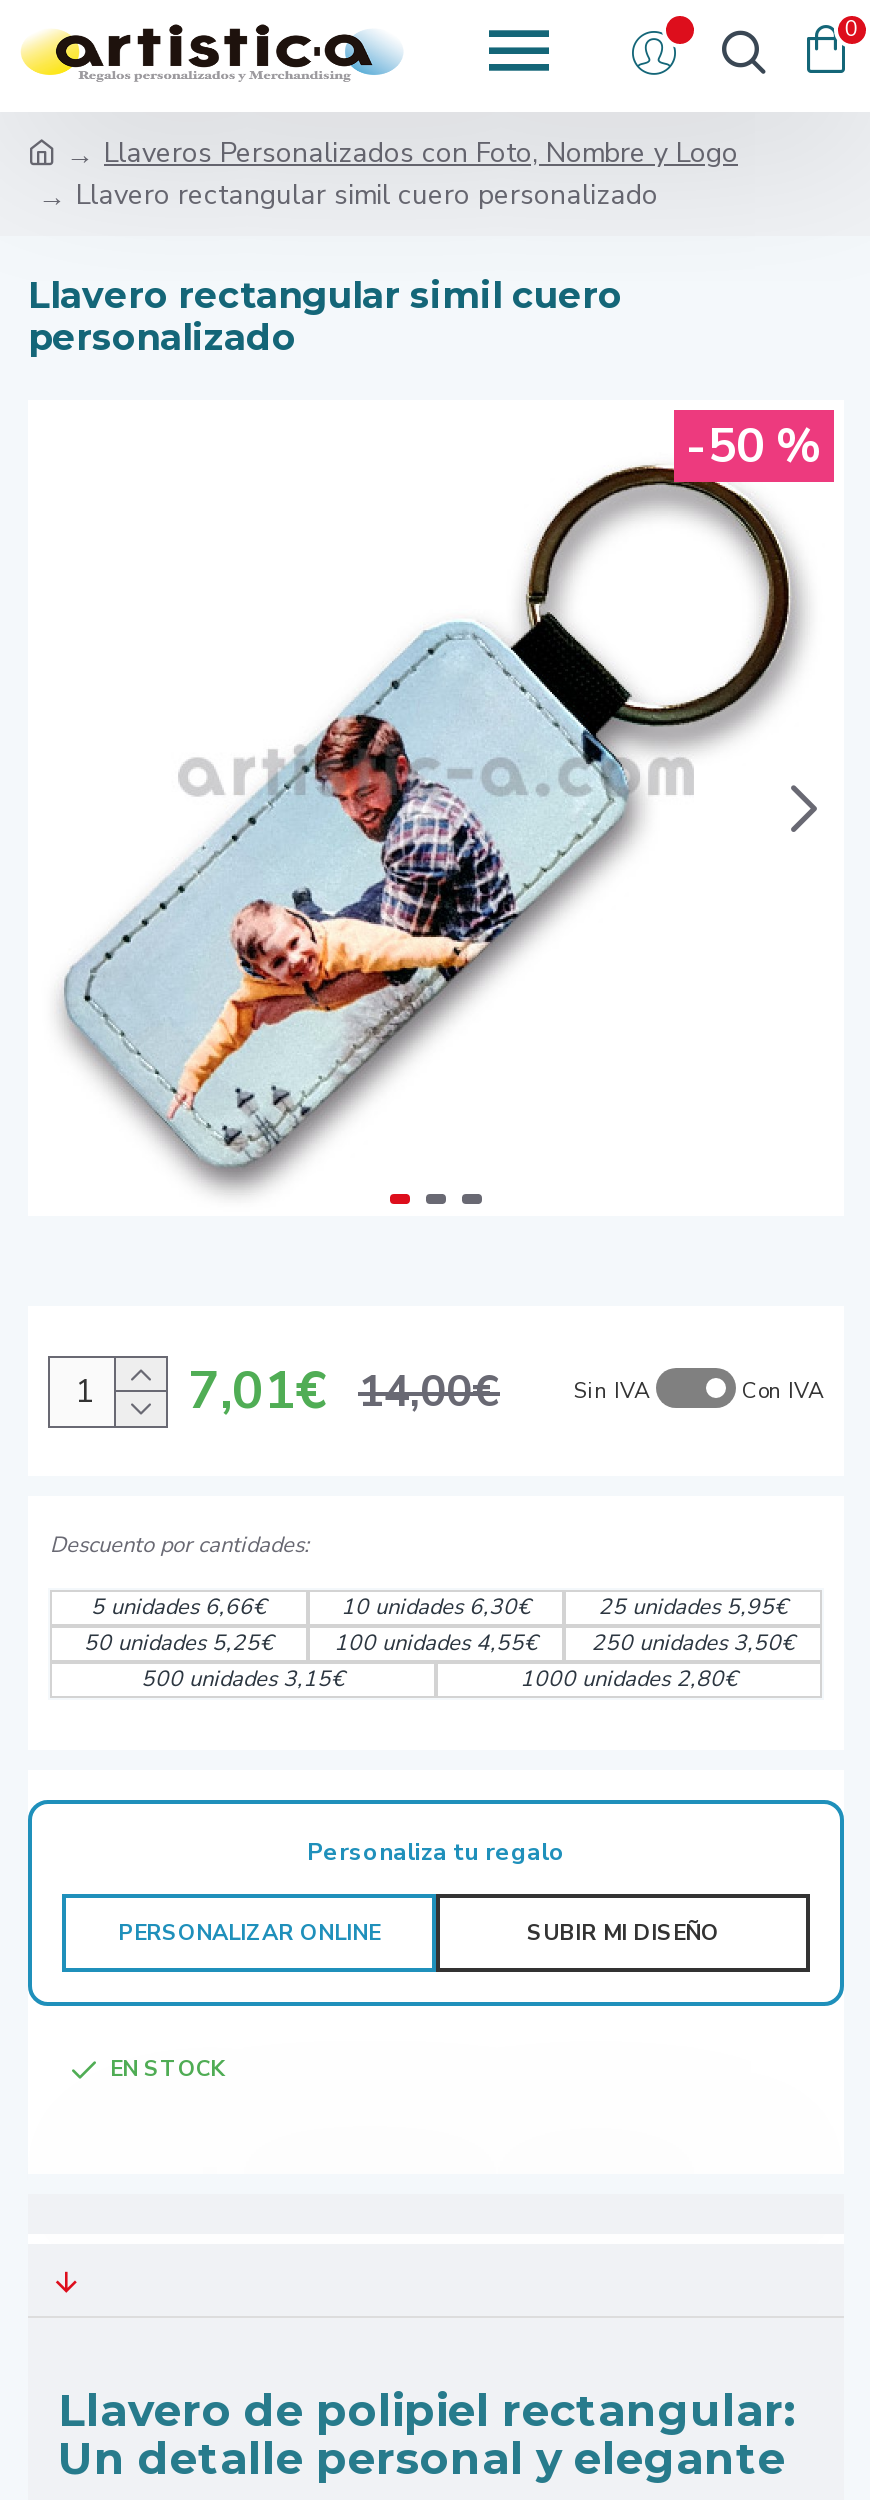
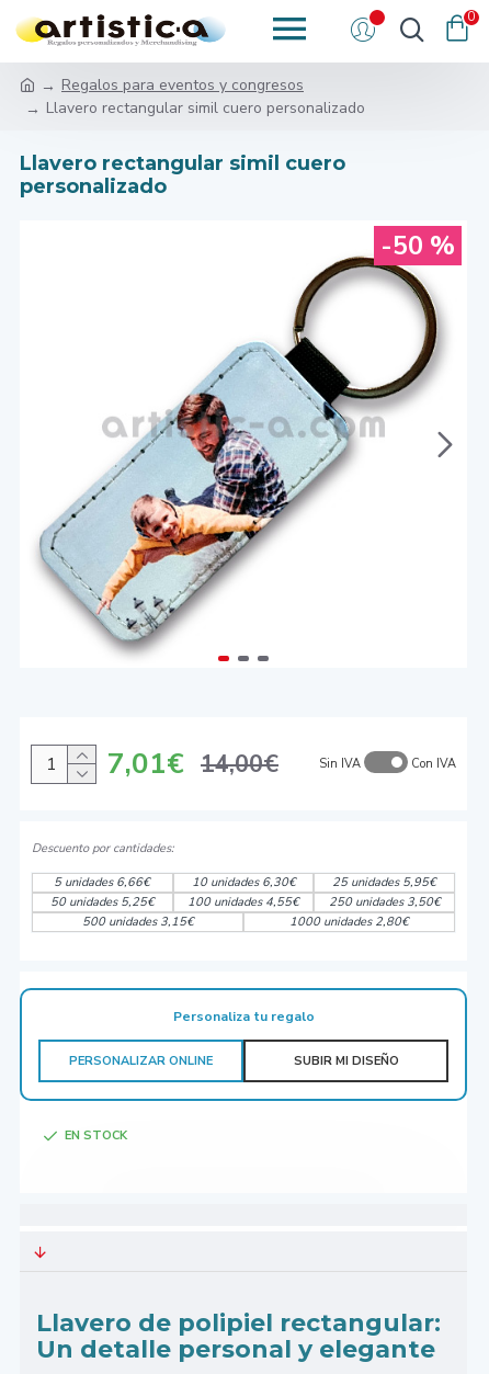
- Llaveros Personalizados con Foto, Nombre y Logo
+ Regalos para eventos y congresos
